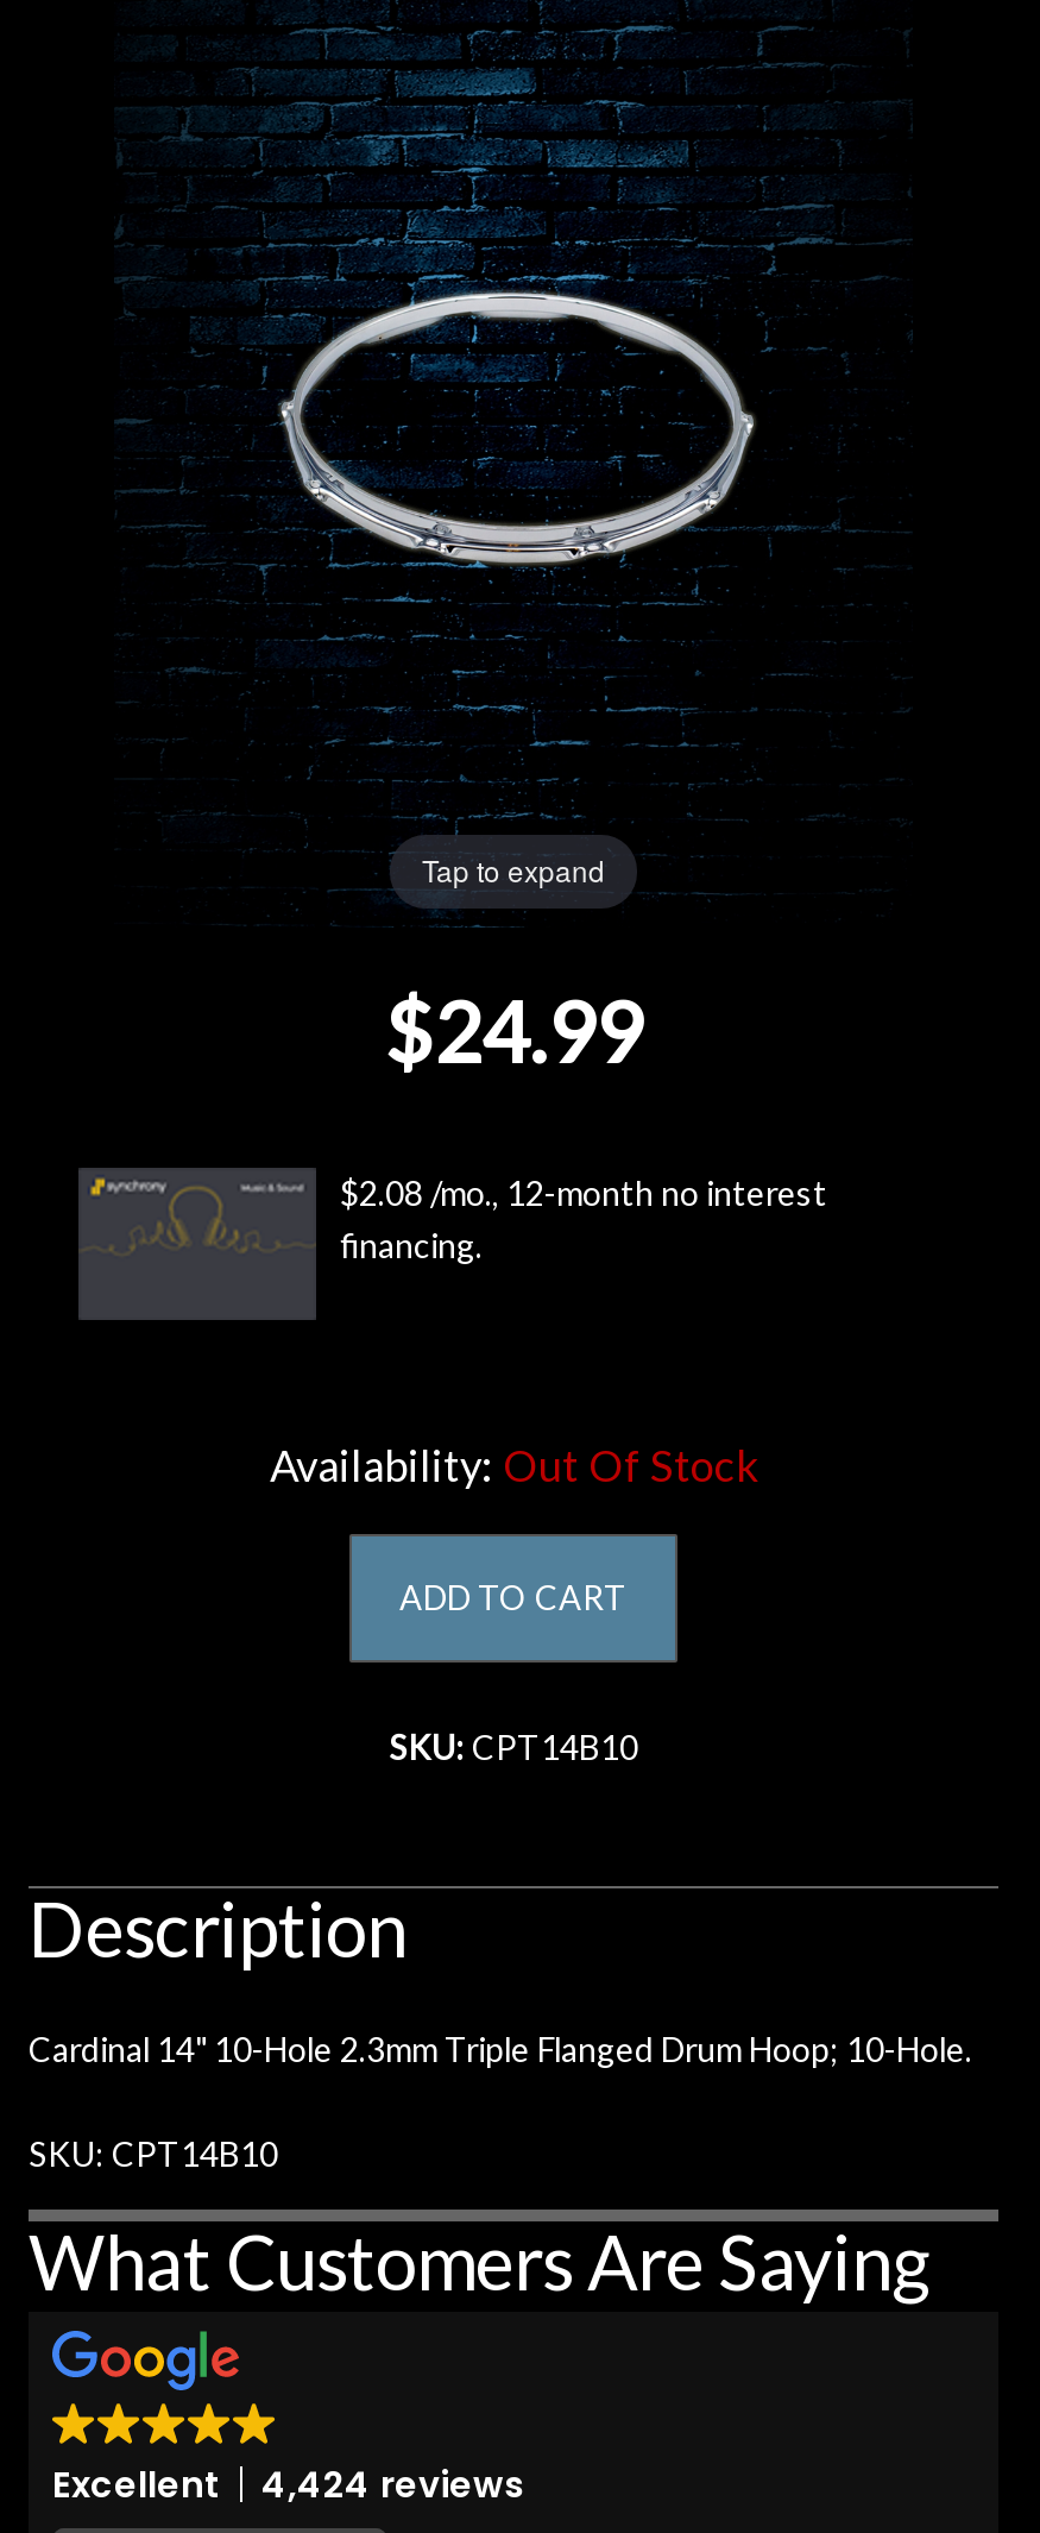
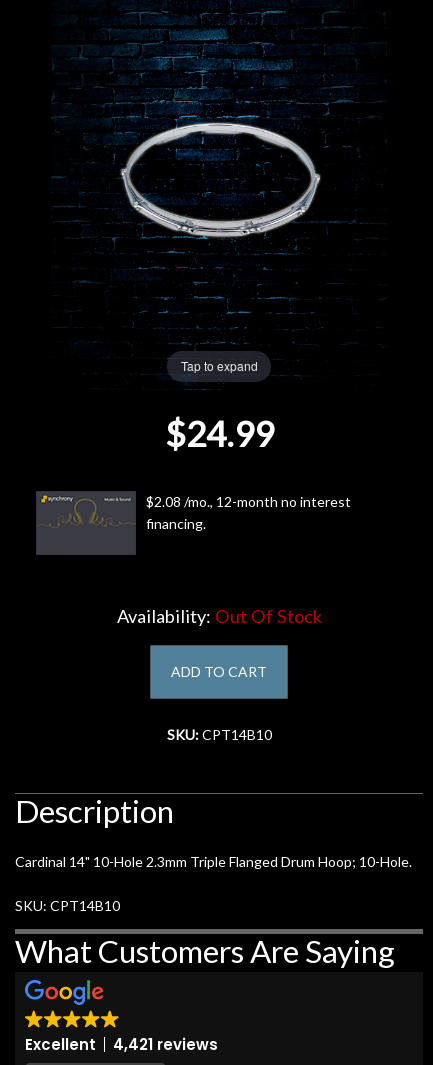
- Excellent 4,424 reviews
+ Excellent 4,421 reviews
